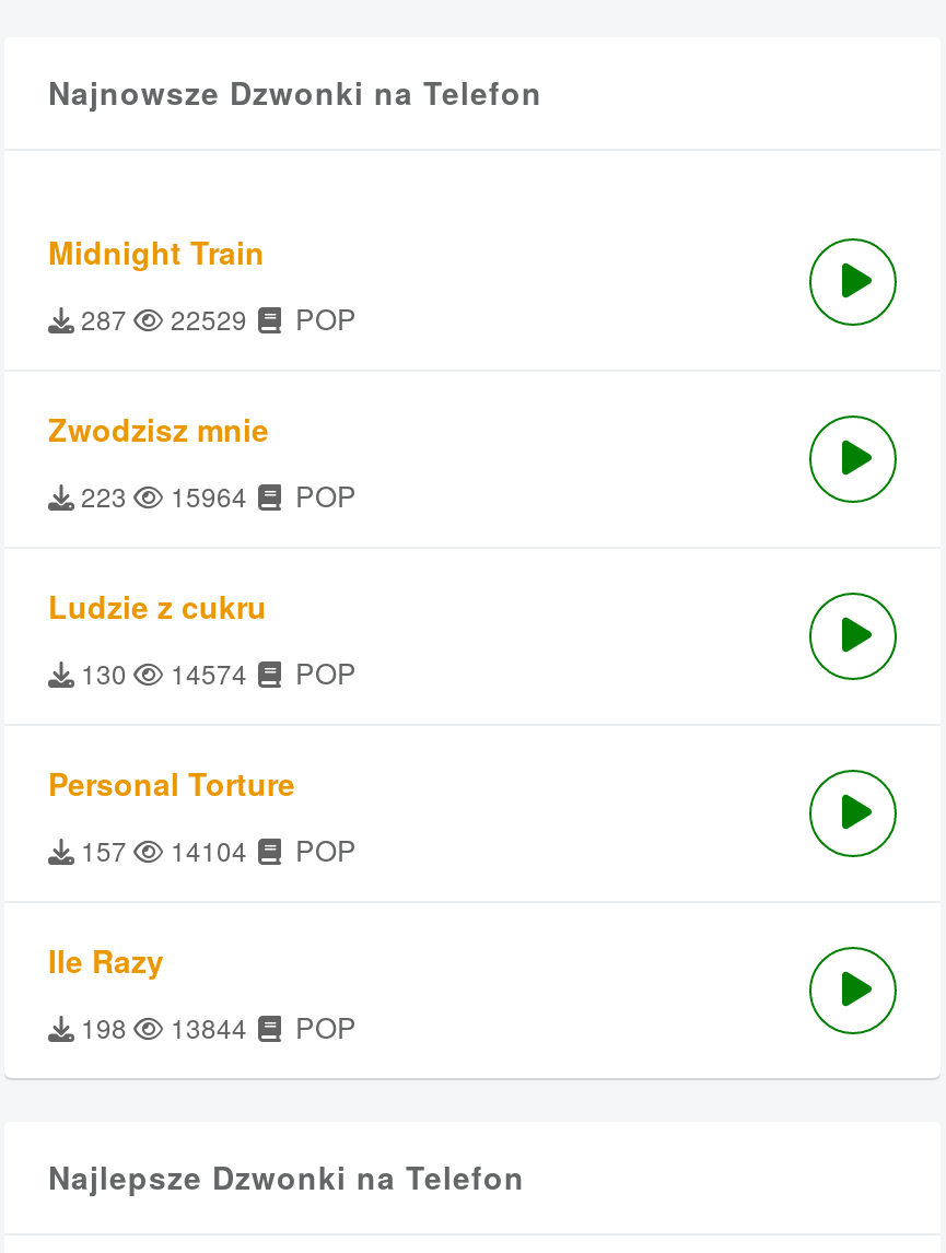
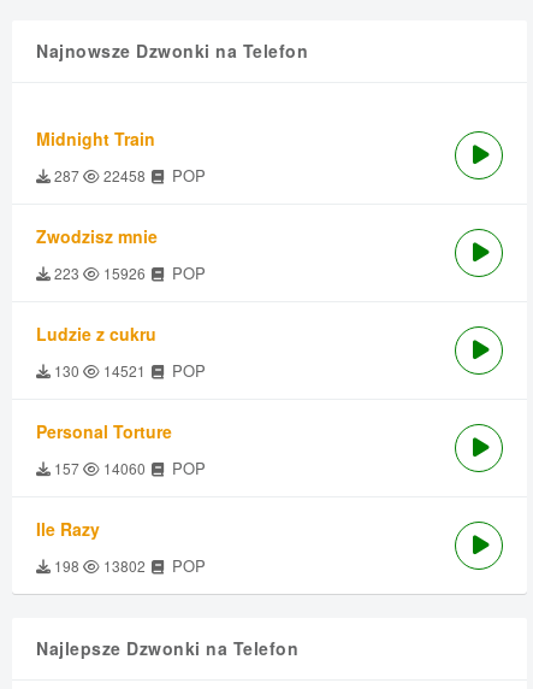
- 287 22529 POP
+ 287 22458 POP

- 223 15964 POP
+ 223 15926 POP

- 130 14574 POP
+ 130 14521 POP

- 157 14104 POP
+ 157 14060 POP

- 198 13844 POP
+ 198 13802 POP
